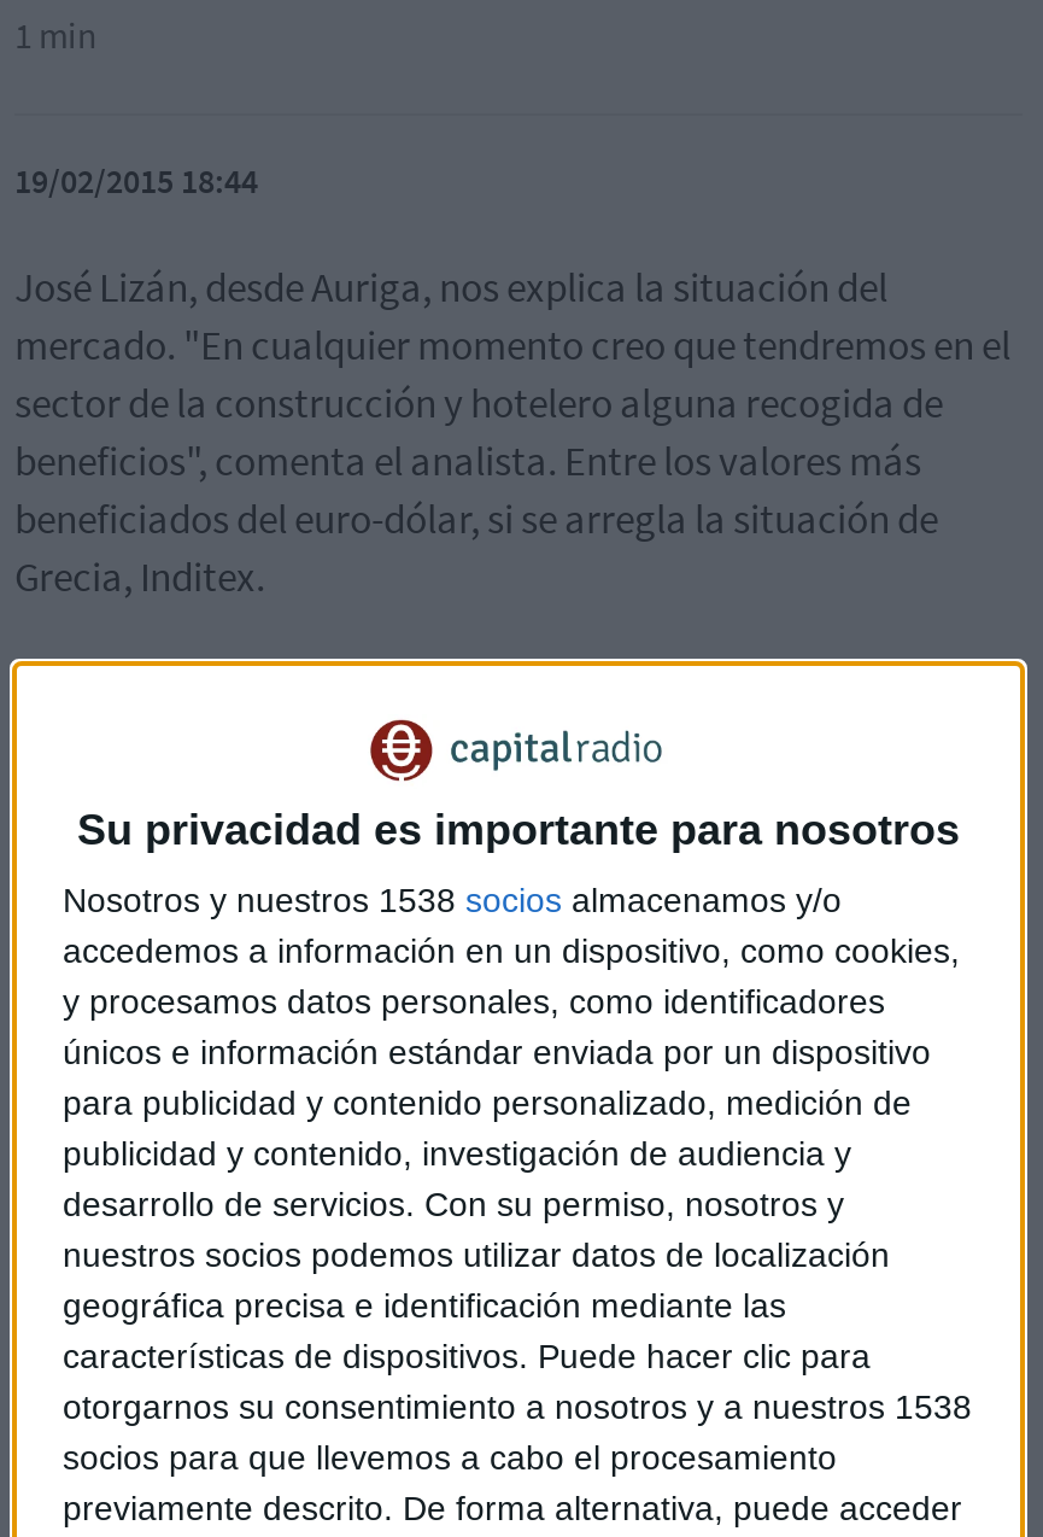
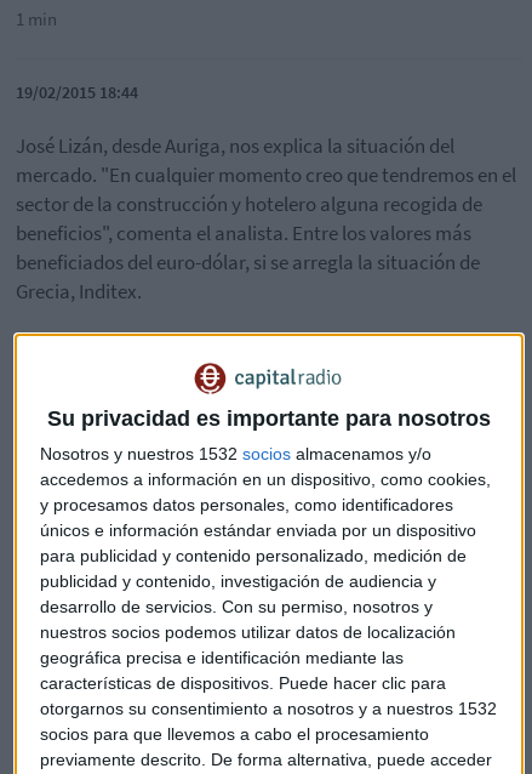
- Nosotros y nuestros 1538 socios almacenamos y/o
+ Nosotros y nuestros 1532 socios almacenamos y/o

- otorgarnos su consentimiento a nosotros y a nuestros 1538
+ otorgarnos su consentimiento a nosotros y a nuestros 1532
